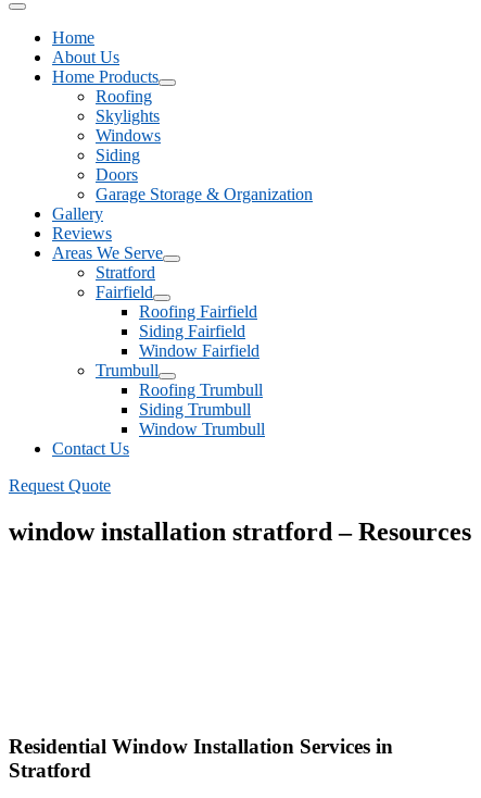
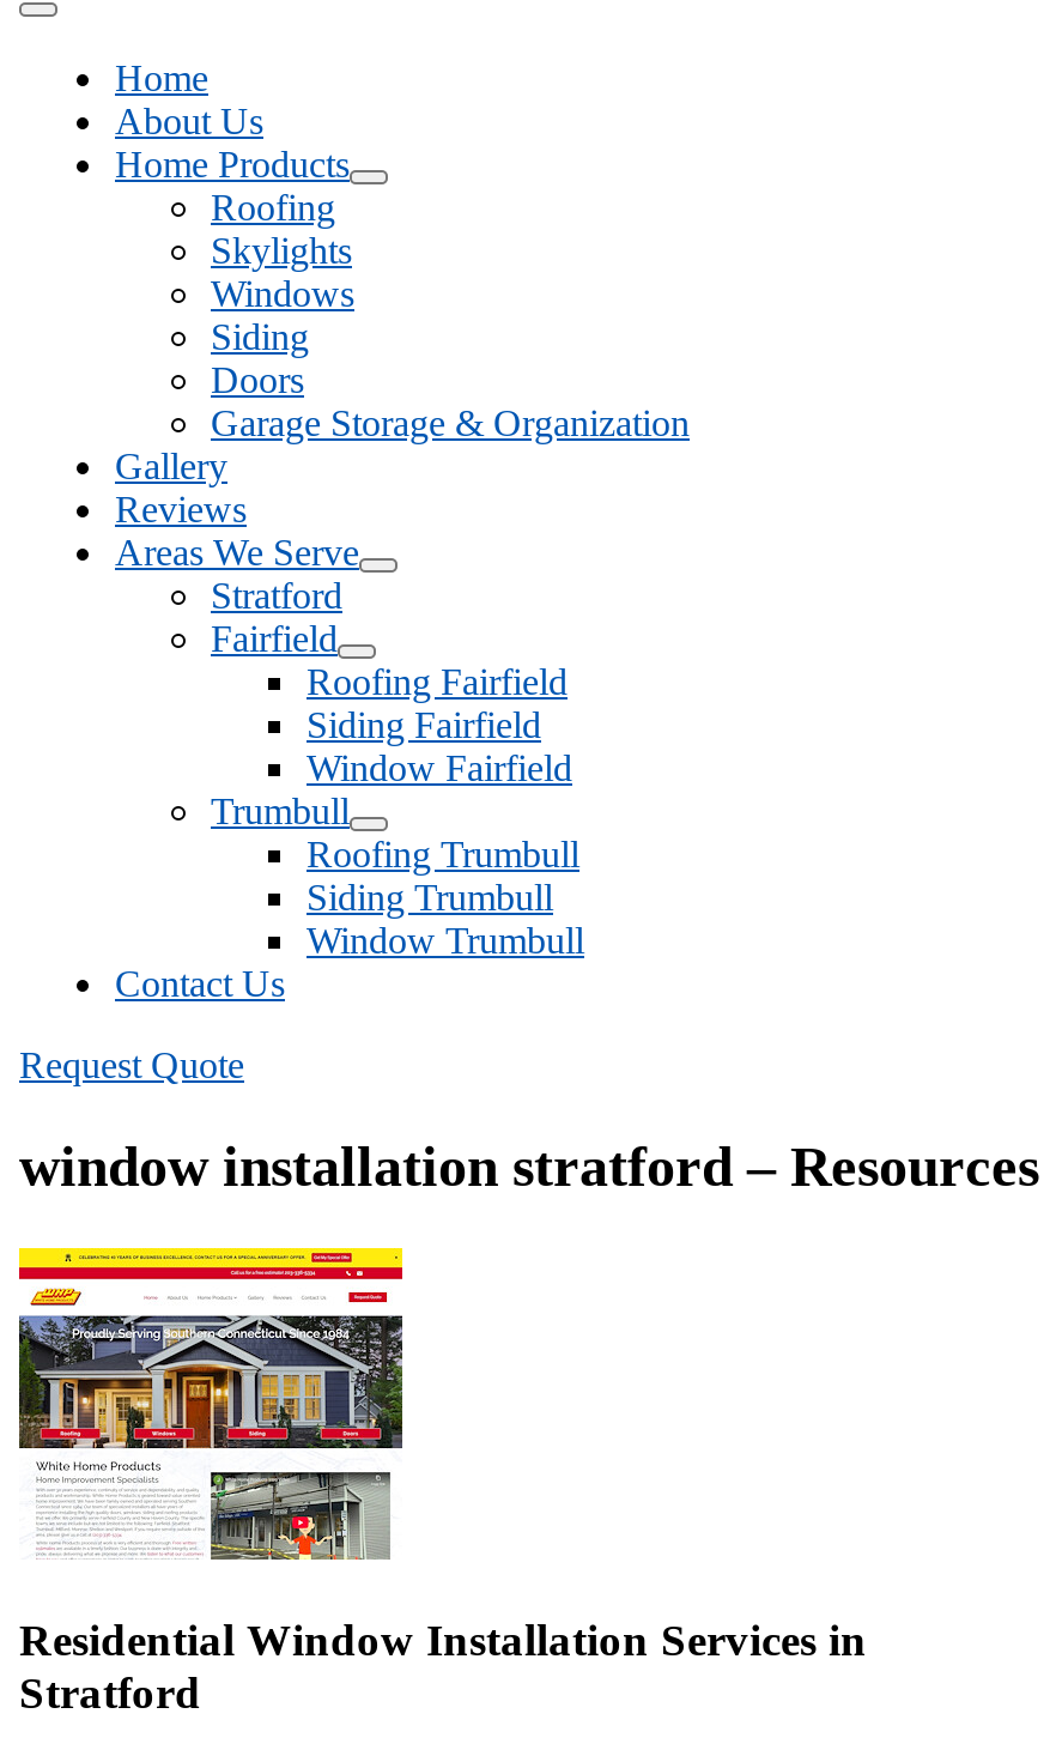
+ [image]
